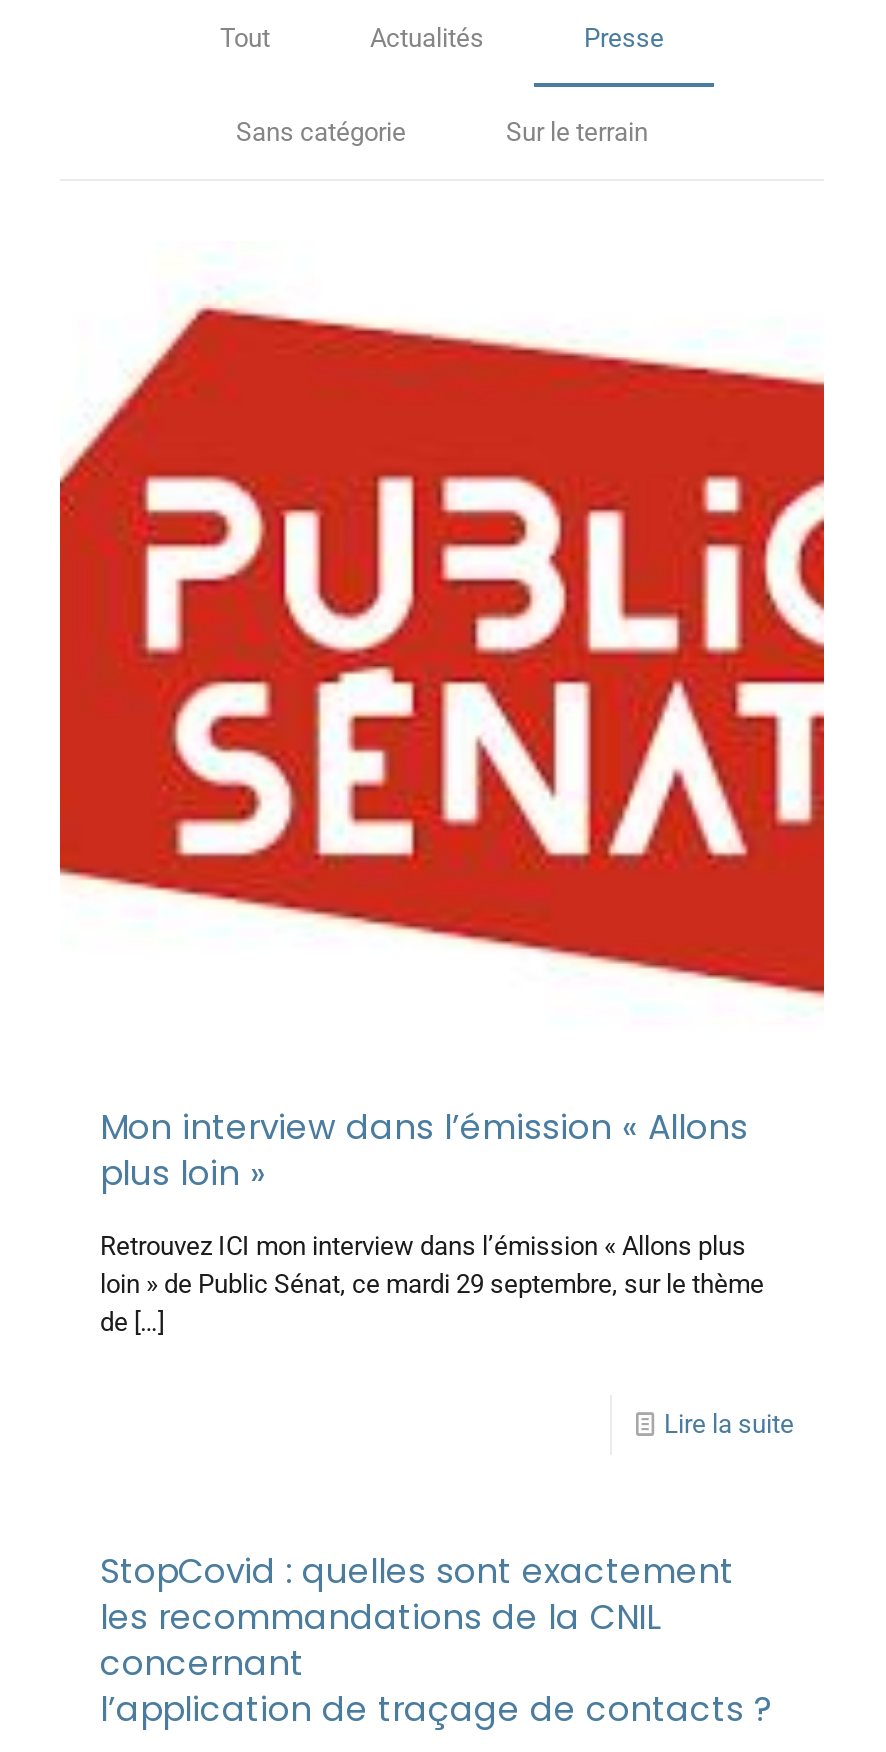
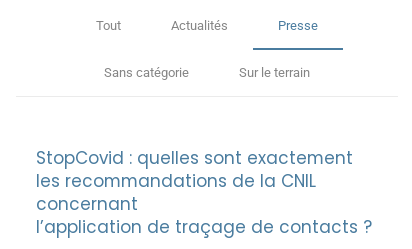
- [image]

- Mon interview dans l’émission « Allons
- plus loin »
- Retrouvez ICI mon interview dans l’émission « Allons plus
- loin » de Public Sénat, ce mardi 29 septembre, sur le thème
- de […]
- Lire la suite
